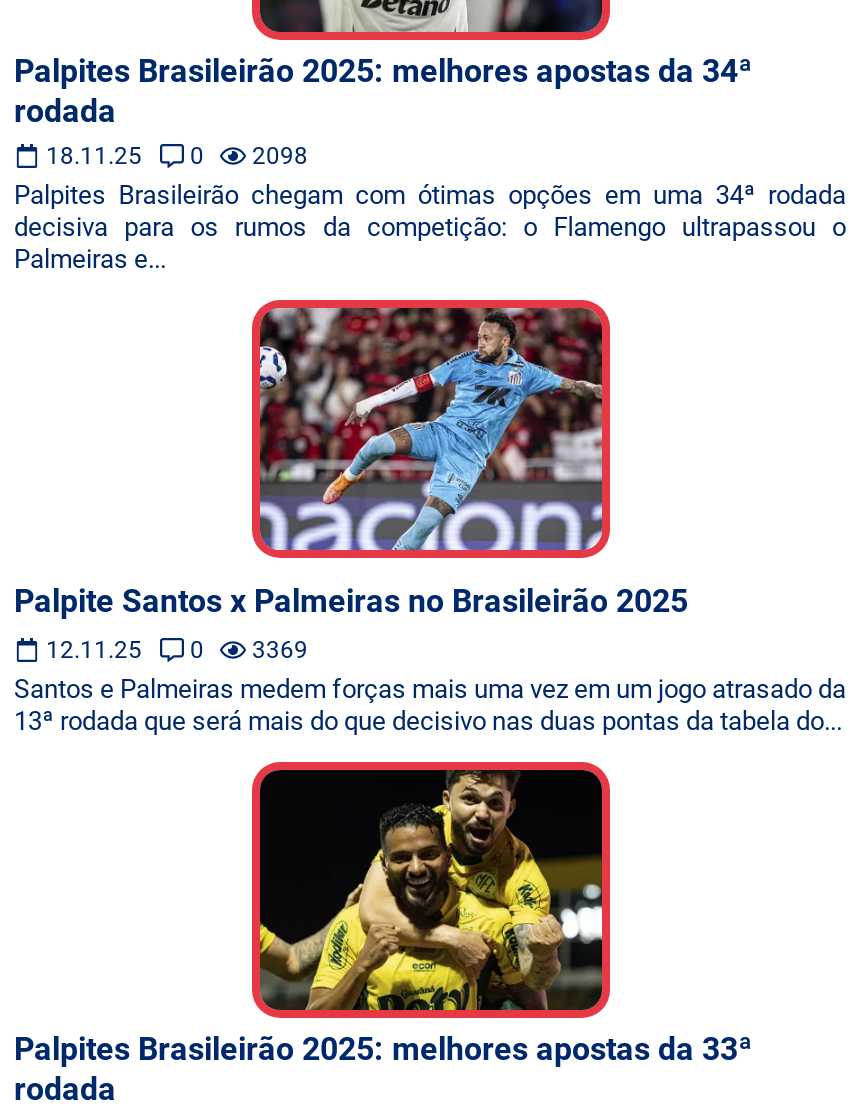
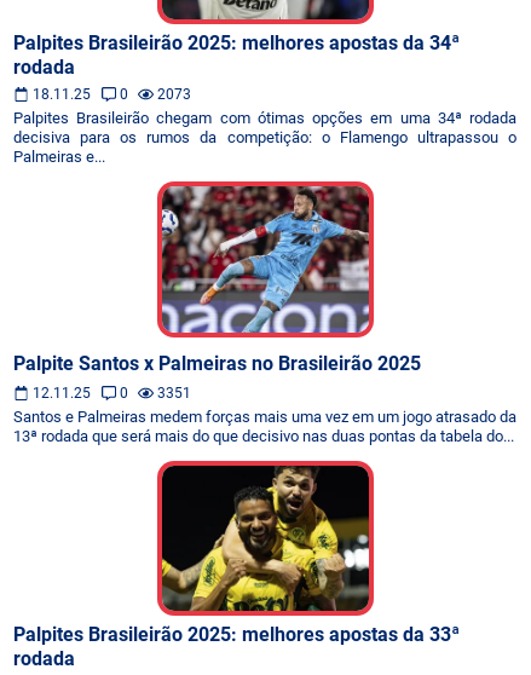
- 18.11.25 0 2098
+ 18.11.25 0 2073

- 12.11.25 0 3369
+ 12.11.25 0 3351
